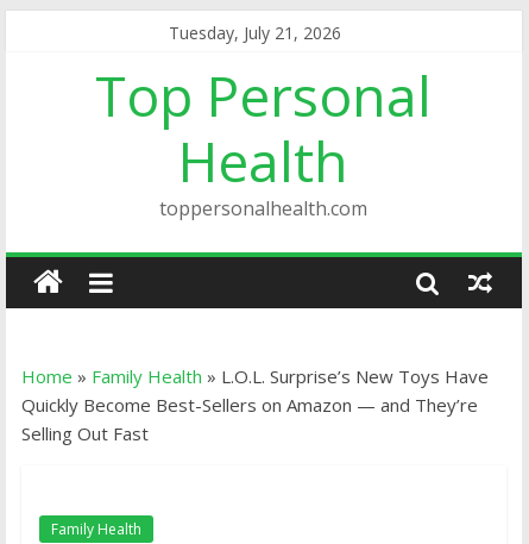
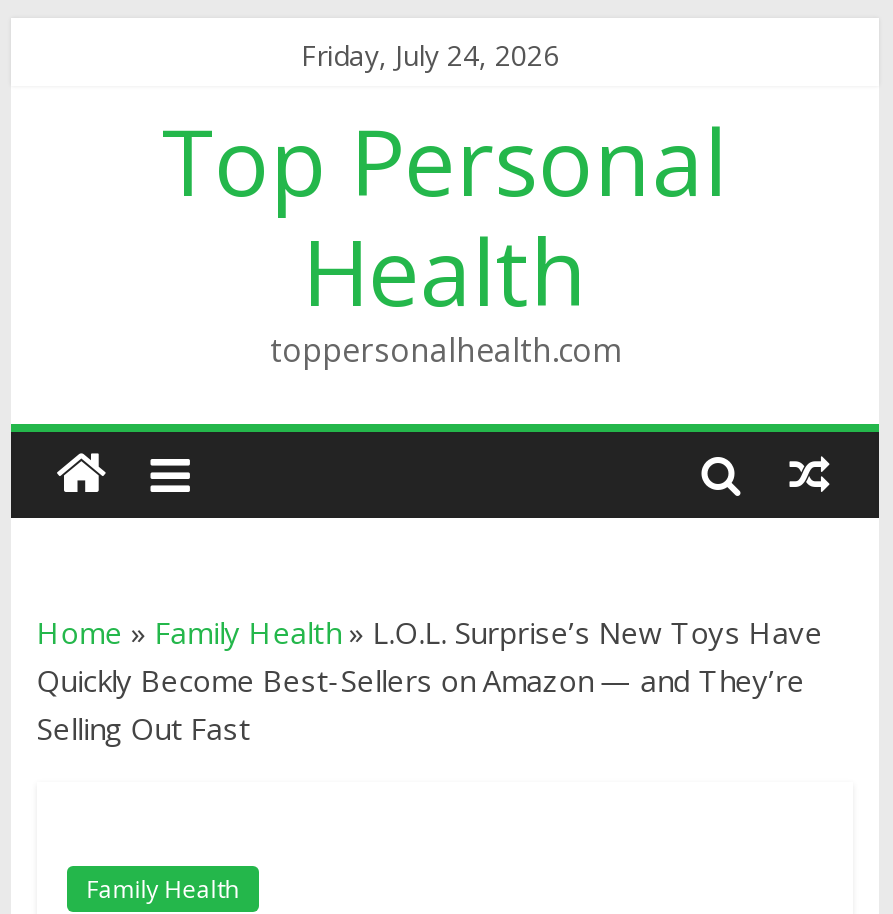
- Tuesday, July 21, 2026
+ Friday, July 24, 2026
